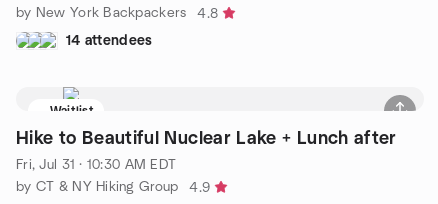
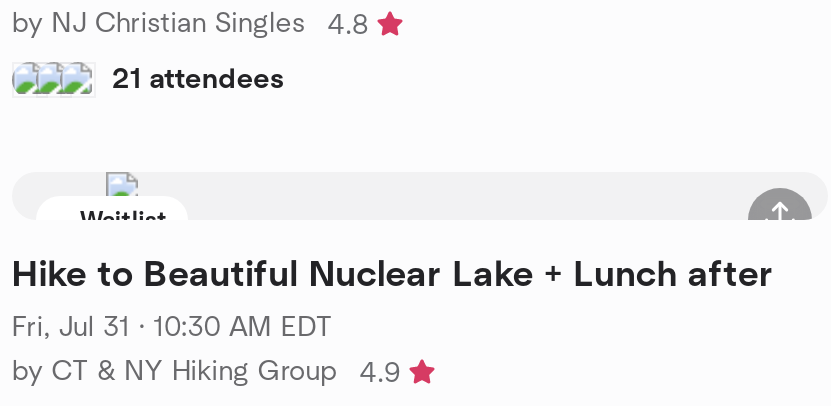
- by New York Backpackers
+ by NJ Christian Singles

- 14 attendees
+ 21 attendees
